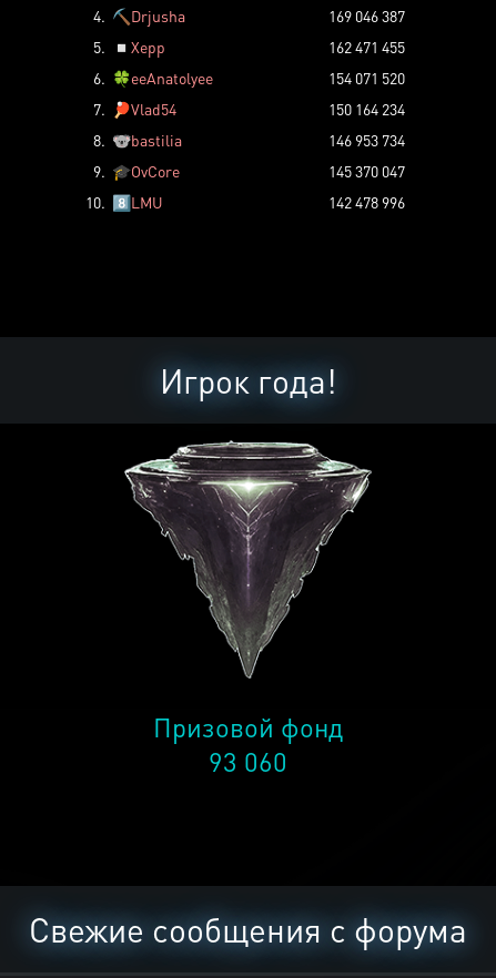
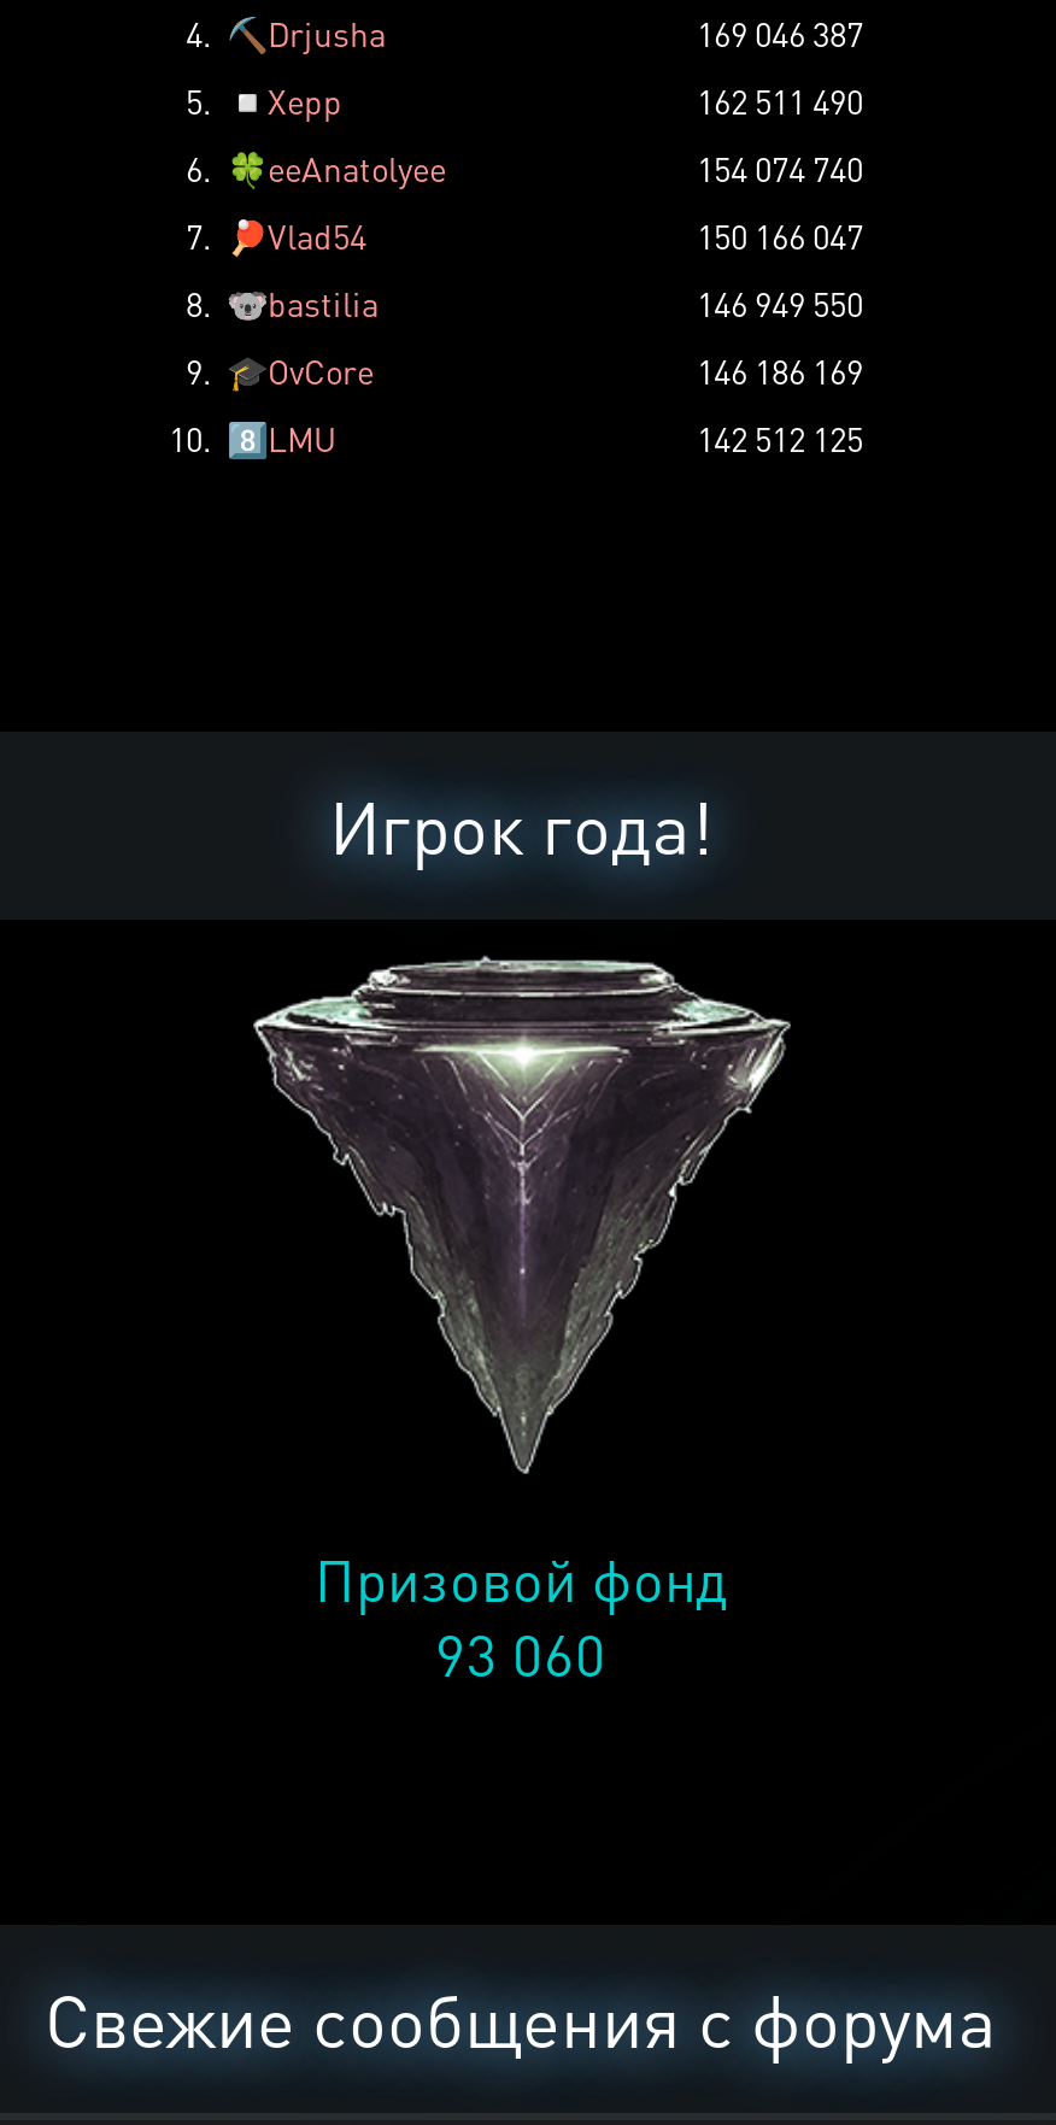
- 162 471 455
+ 162 511 490

- 154 071 520
+ 154 074 740

- 150 164 234
+ 150 166 047

- 146 953 734
+ 146 949 550

- 145 370 047
+ 146 186 169

- 142 478 996
+ 142 512 125
